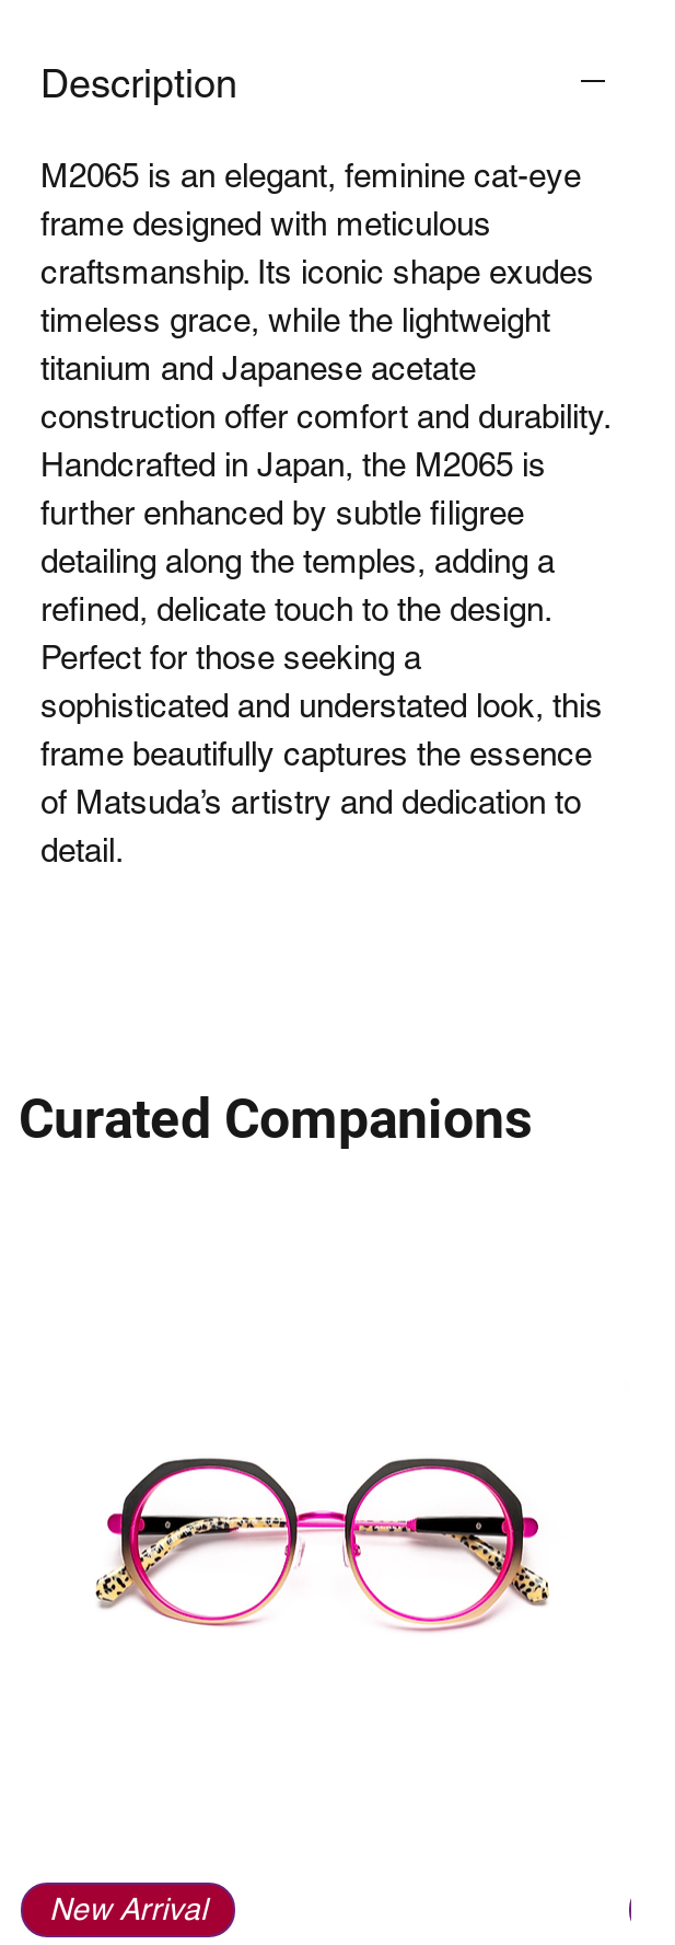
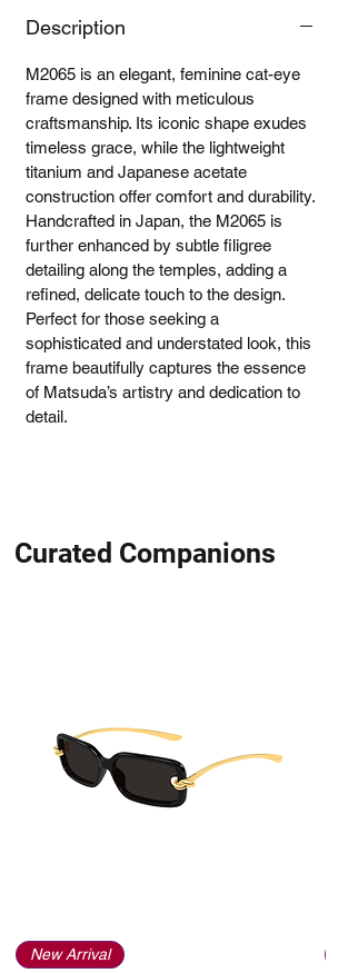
- [image]
+ [image]
